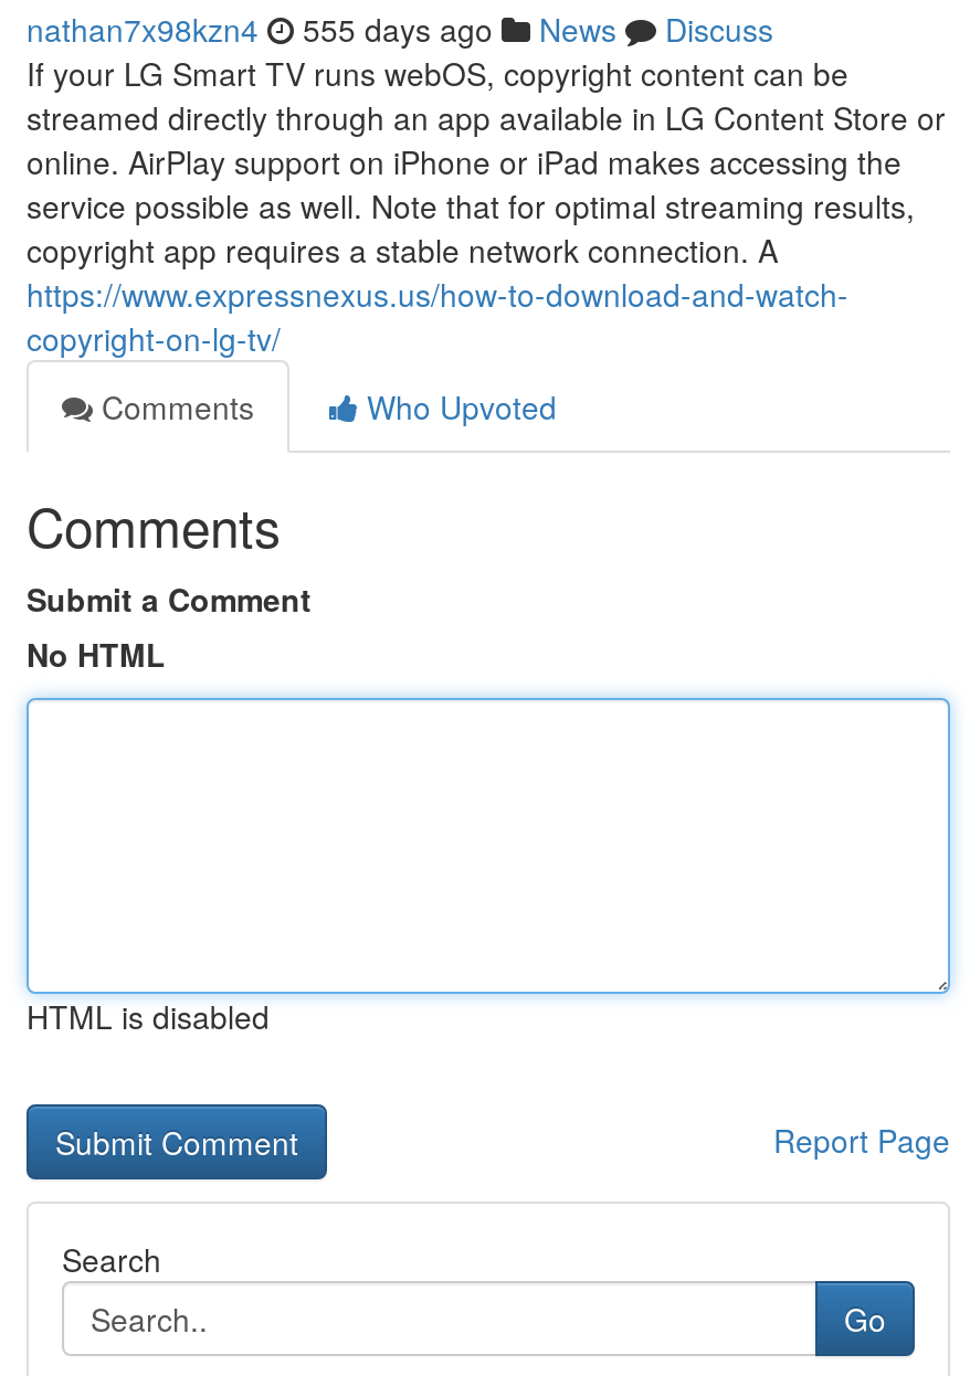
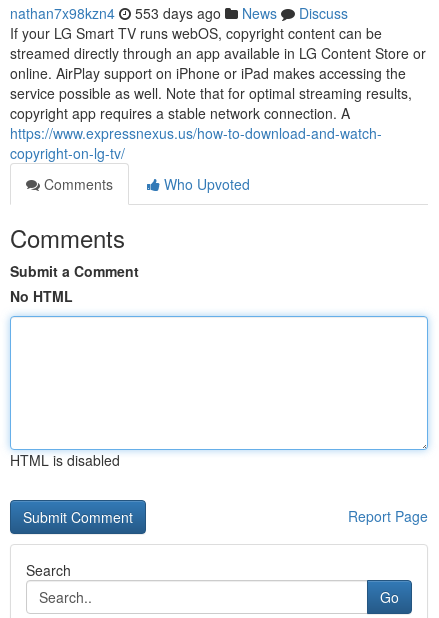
- nathan7x98kzn4 555 days ago News Discuss
+ nathan7x98kzn4 553 days ago News Discuss
